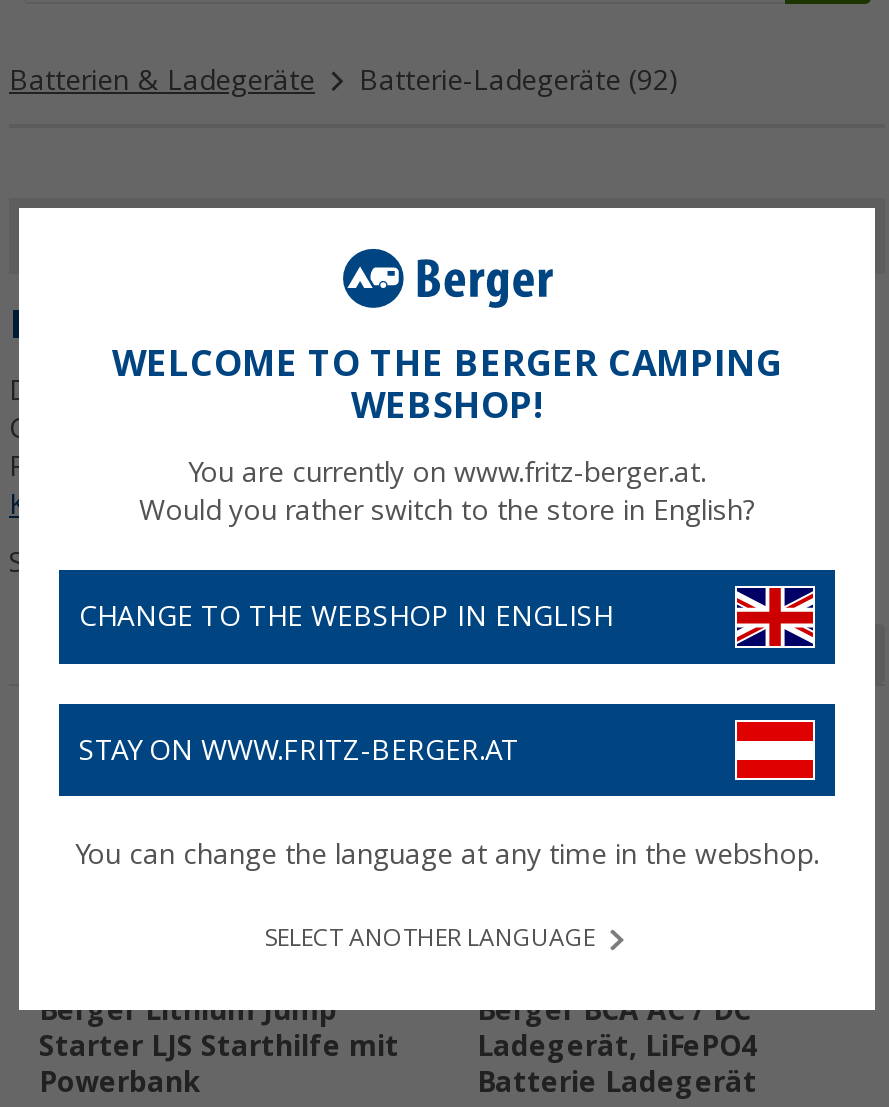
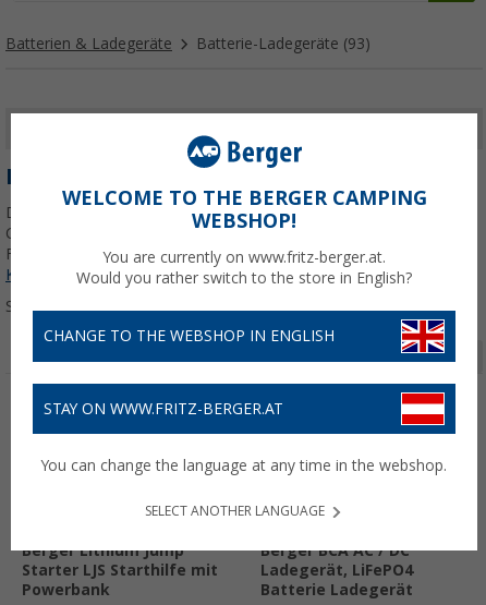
- Batterie-Ladegeräte (92)
+ Batterie-Ladegeräte (93)
